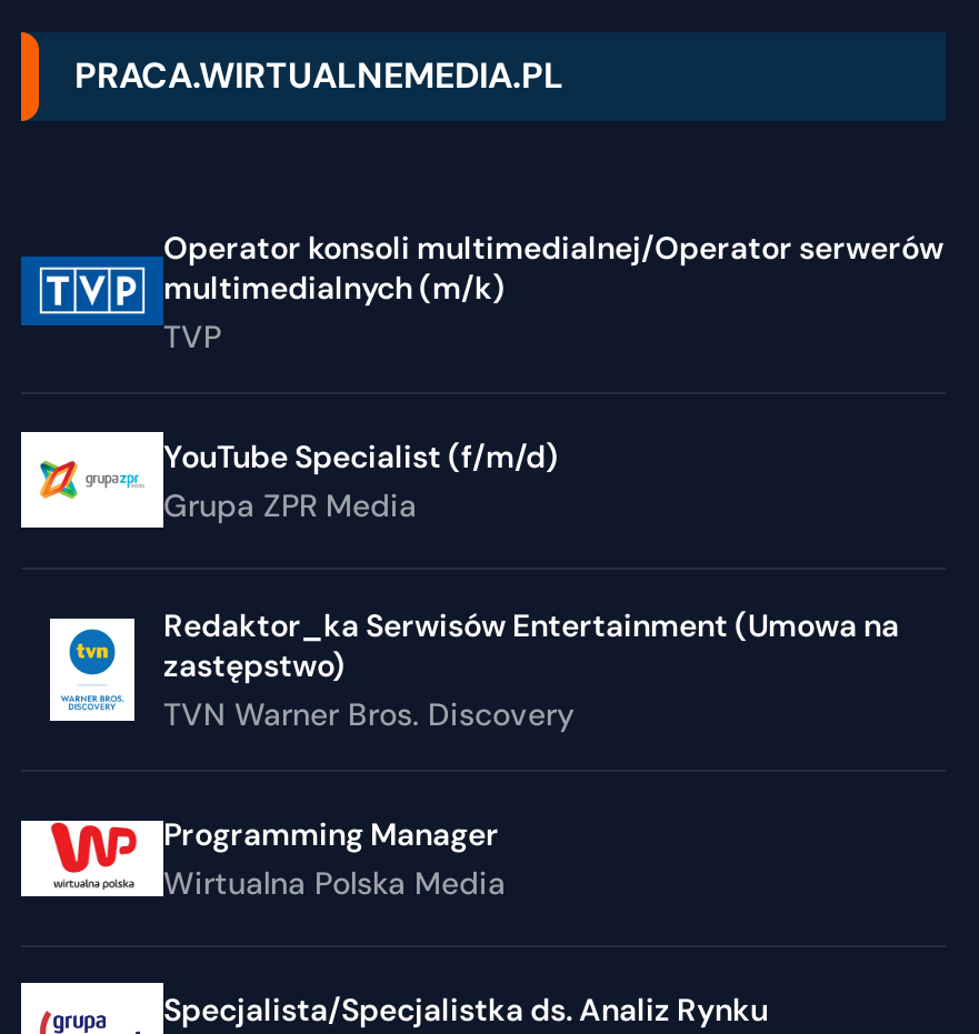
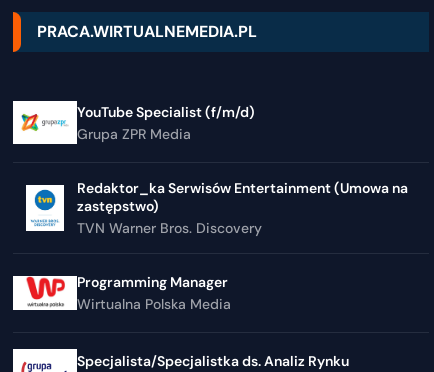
- [image]
- Operator konsoli multimedialnej/Operator serwerów
- multimedialnych (m/k)
- TVP
